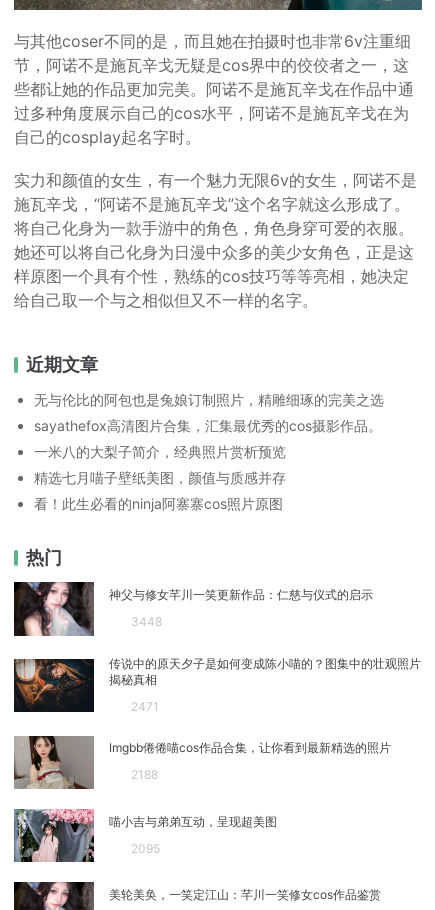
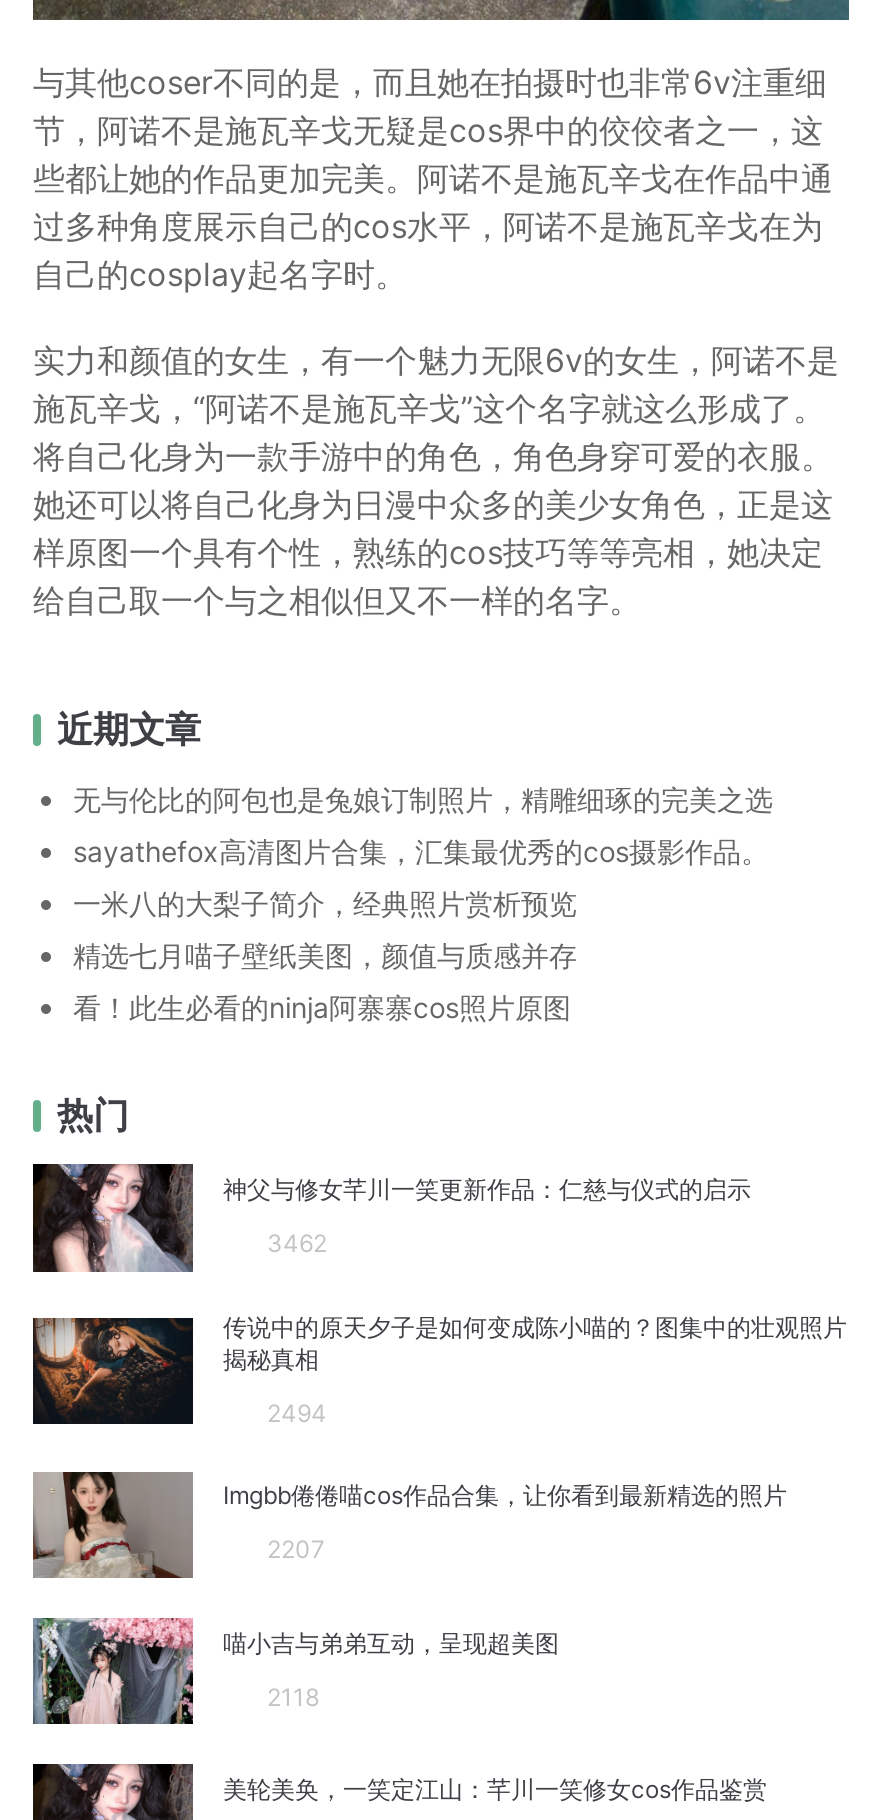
- 3448
+ 3462

- 2471
+ 2494

- 2188
+ 2207

- 2095
+ 2118
